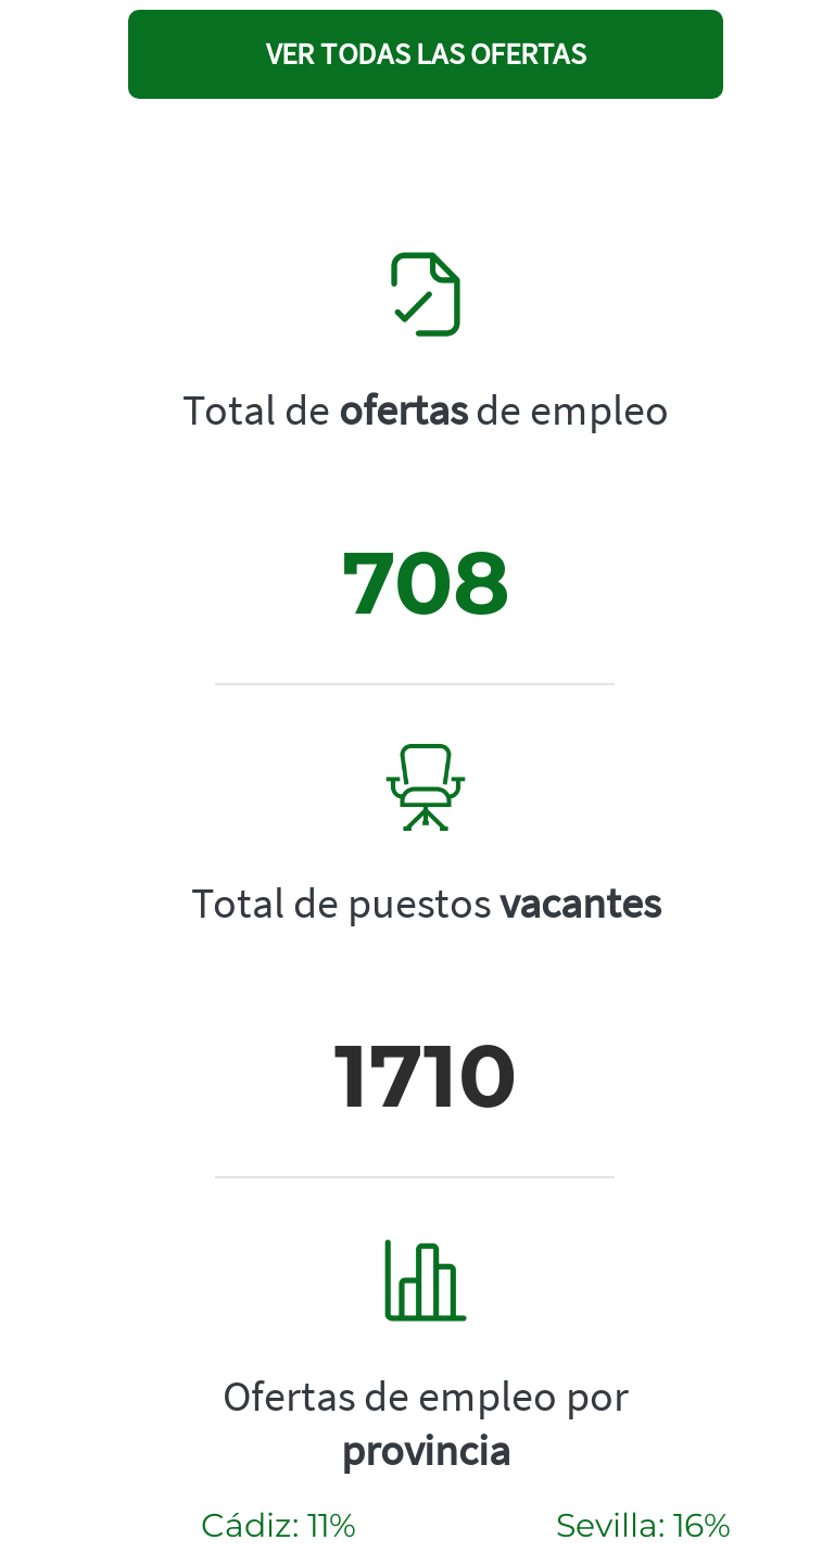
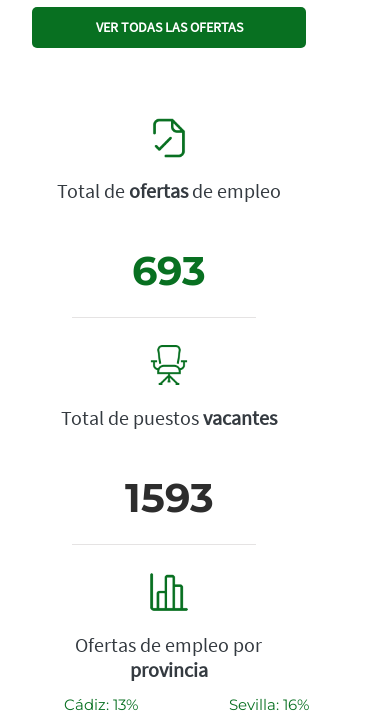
- 708
+ 693

- 1710
+ 1593

- Cádiz: 11%
+ Cádiz: 13%
